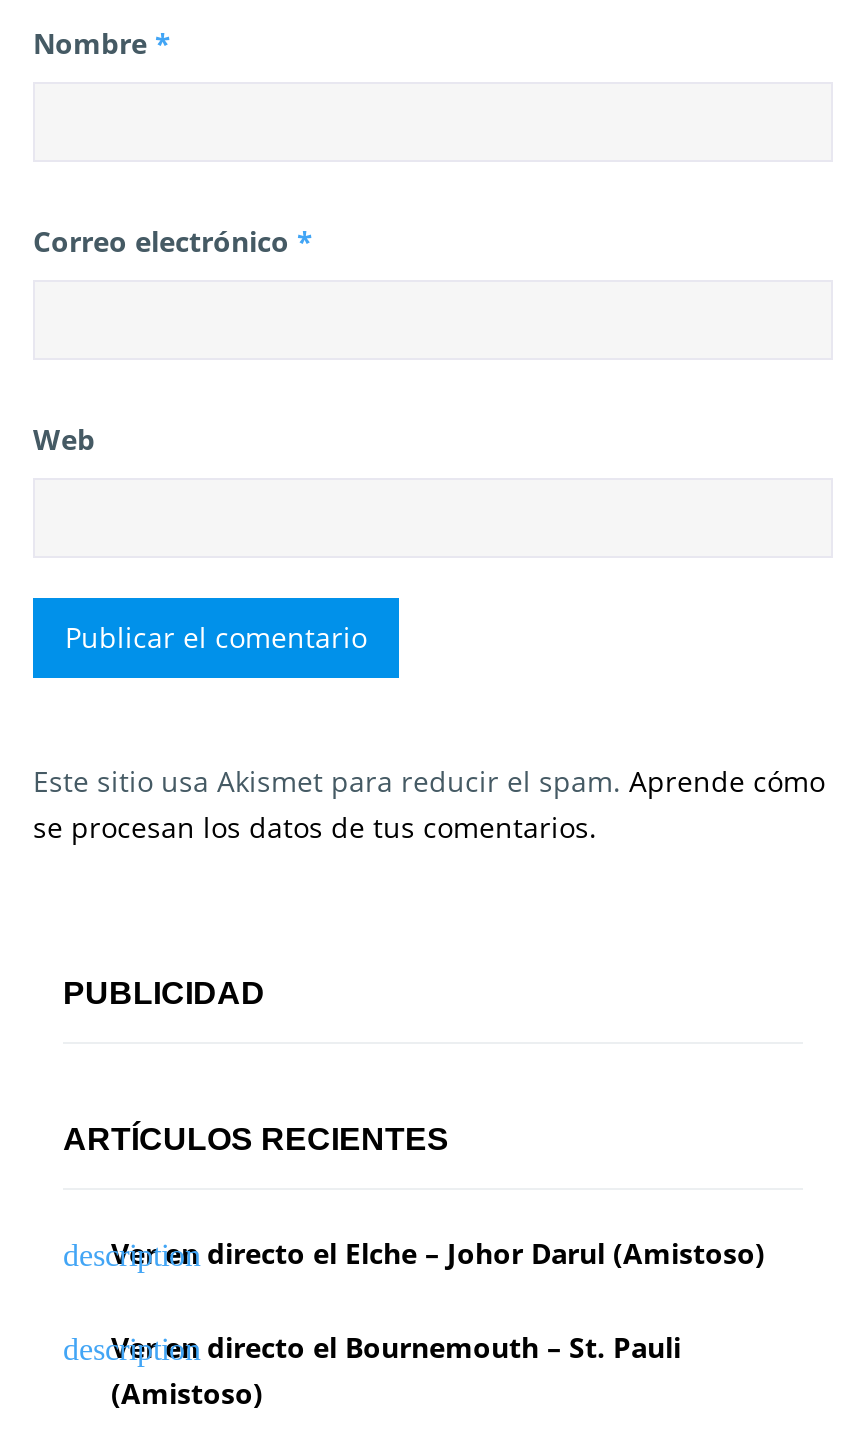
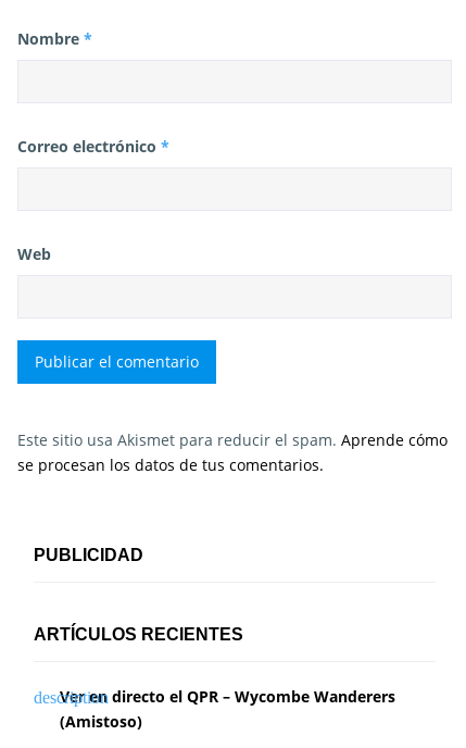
- Ver en directo el Elche – Johor Darul (Amistoso)
- Ver en directo el Bournemouth – St. Pauli
+ Ver en directo el QPR – Wycombe Wanderers
